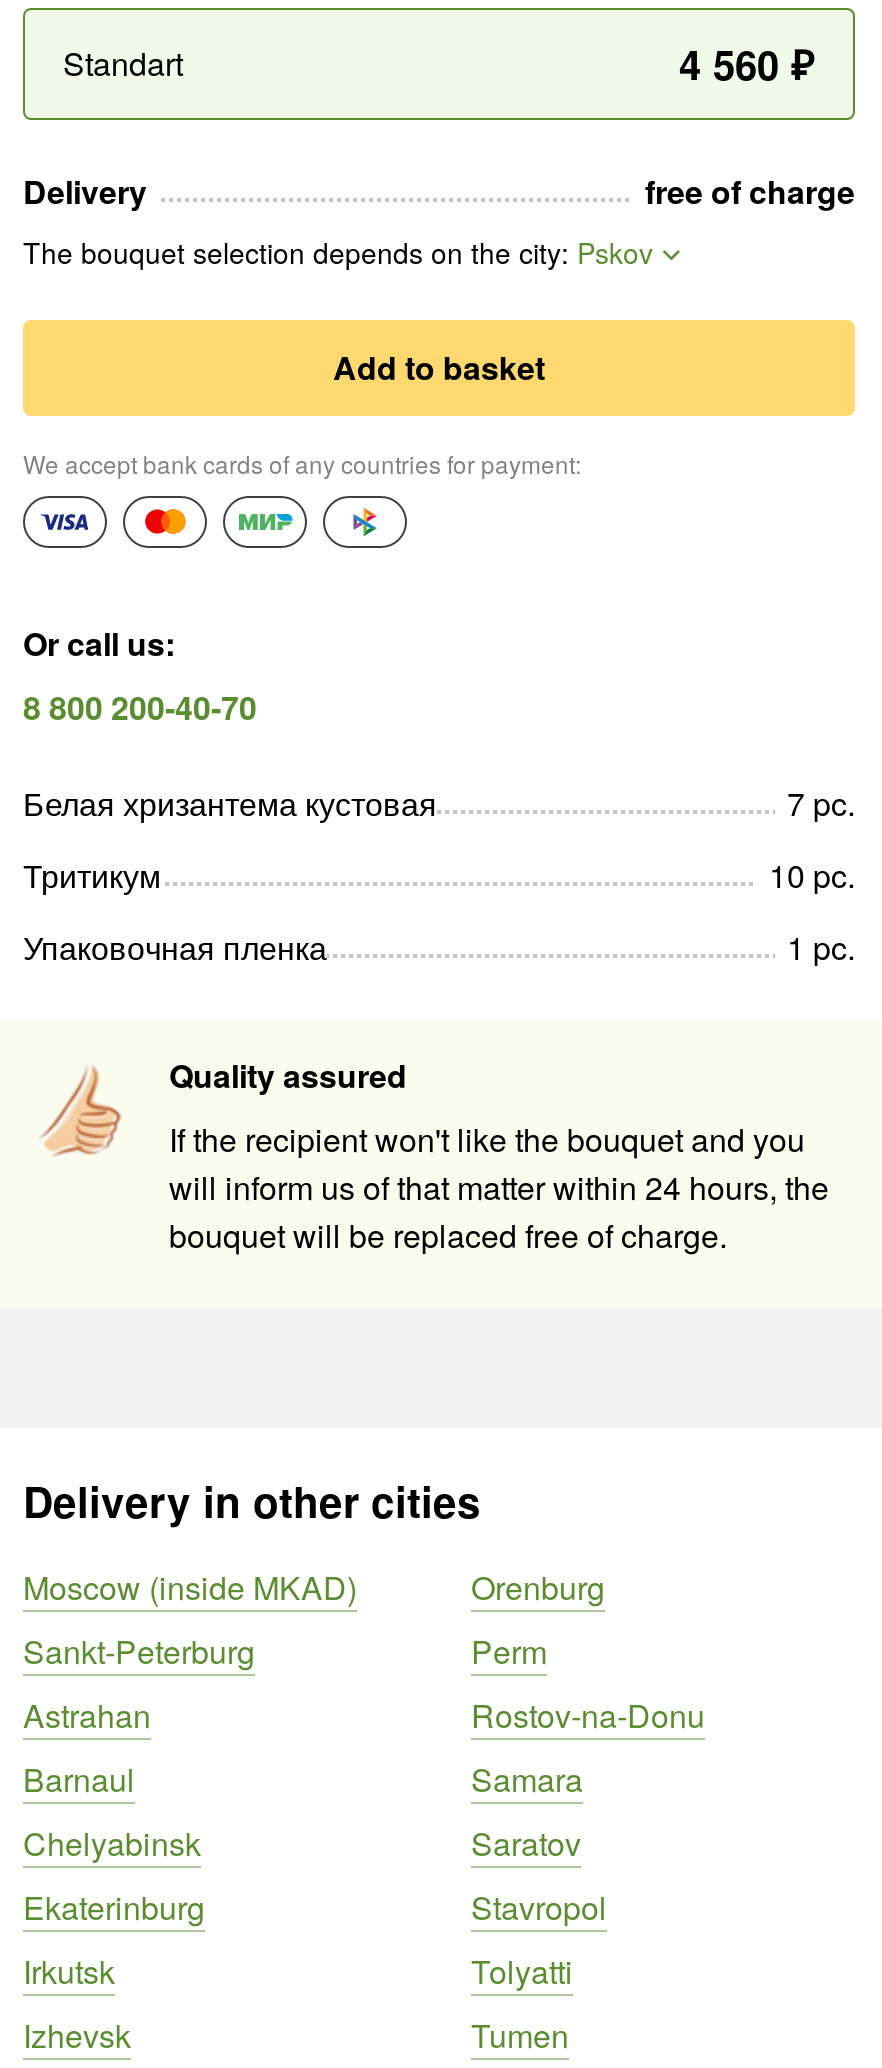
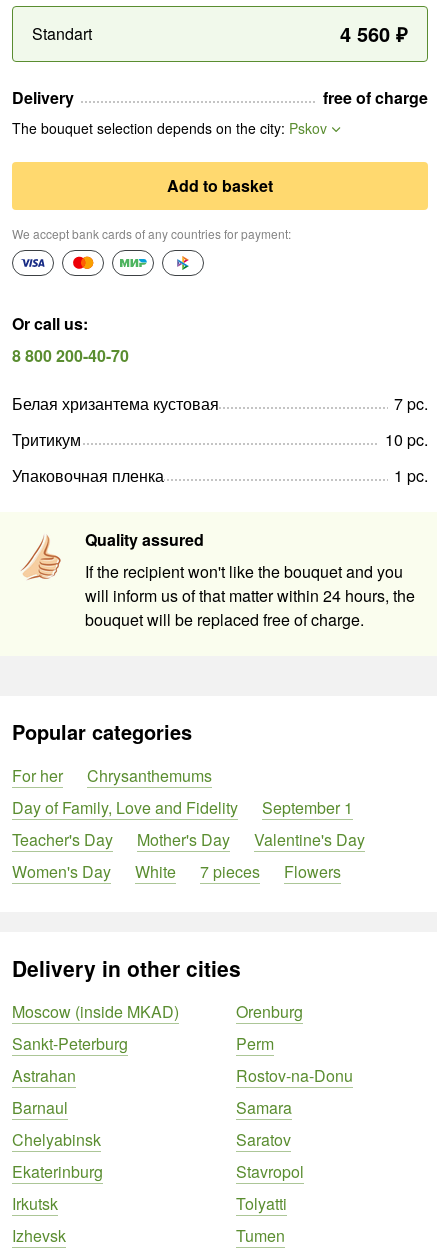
+ Popular categories
+ For her
+ Chrysanthemums
+ Day of Family, Love and Fidelity
+ September 1
+ Teacher's Day
+ Mother's Day
+ Valentine's Day
+ Women's Day
+ White
+ 7 pieces
+ Flowers
